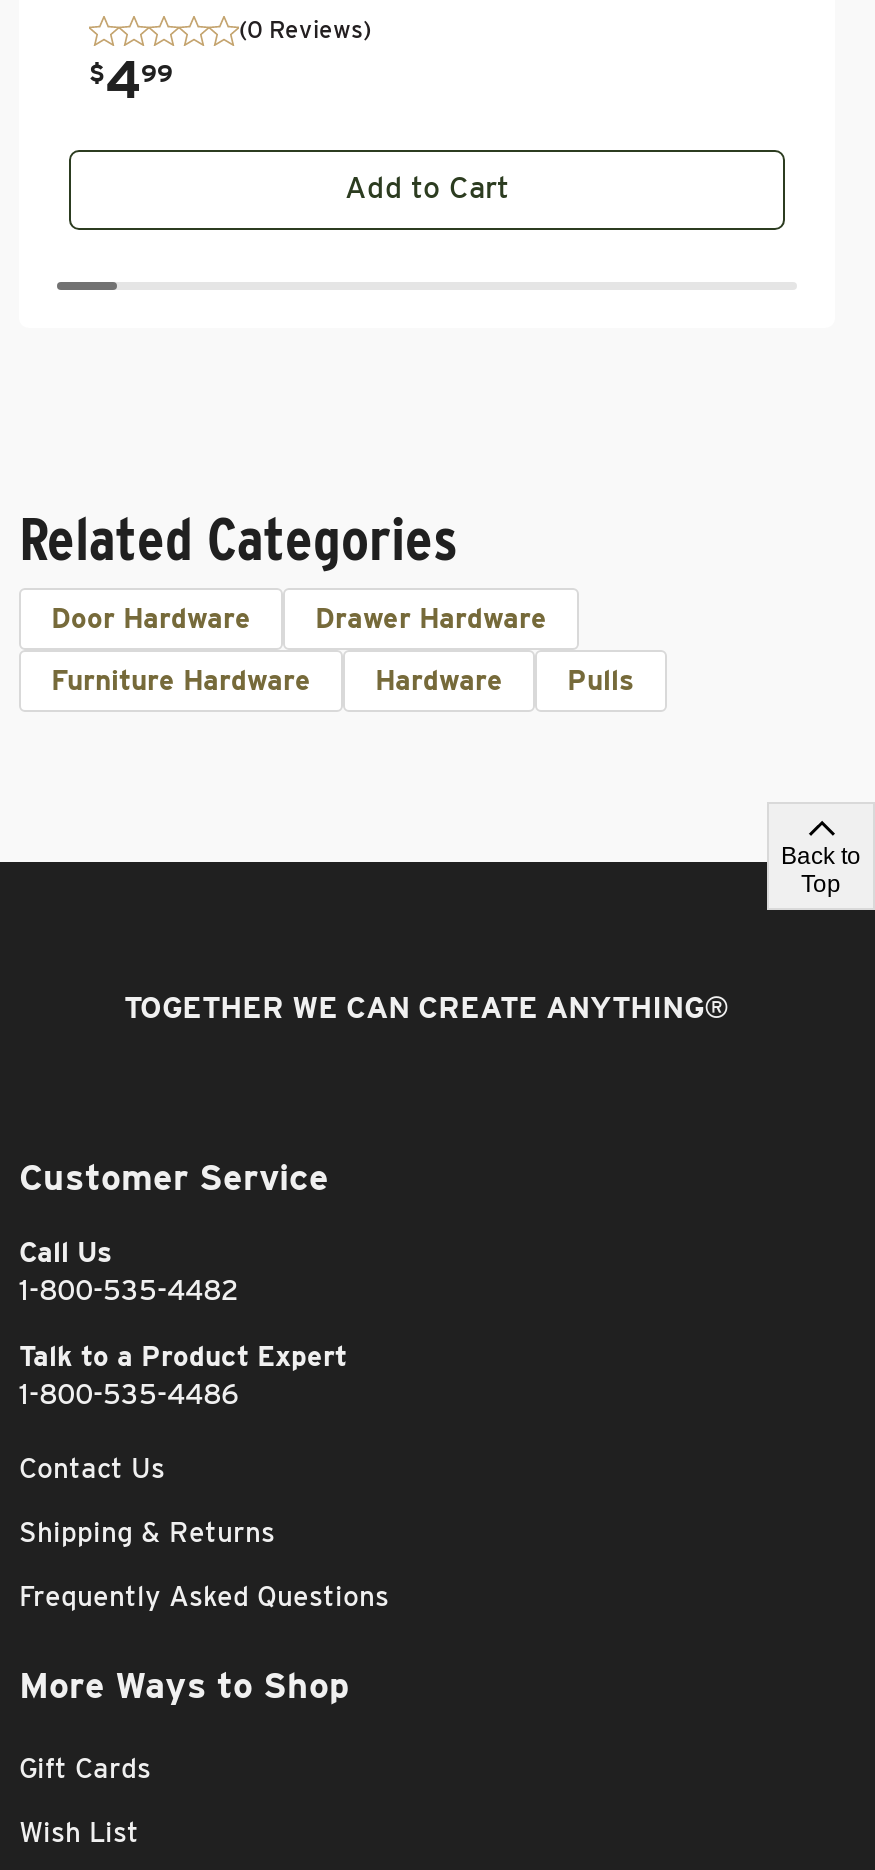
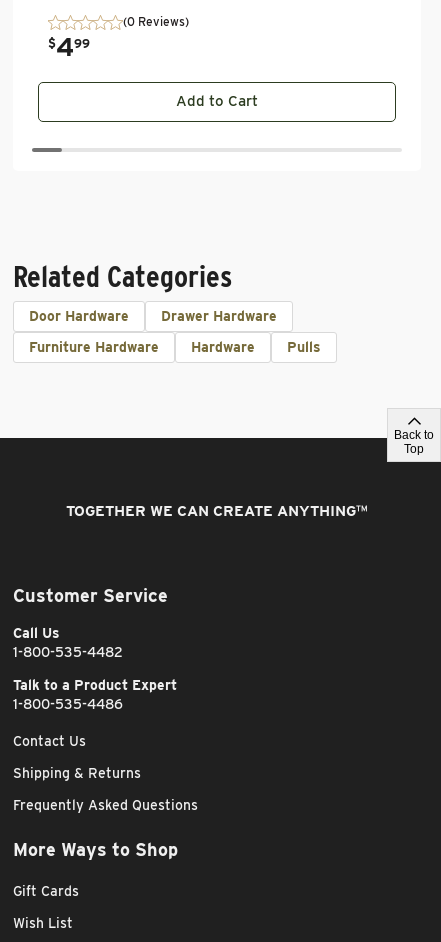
- TOGETHER WE CAN CREATE ANYTHING®
+ TOGETHER WE CAN CREATE ANYTHING™
